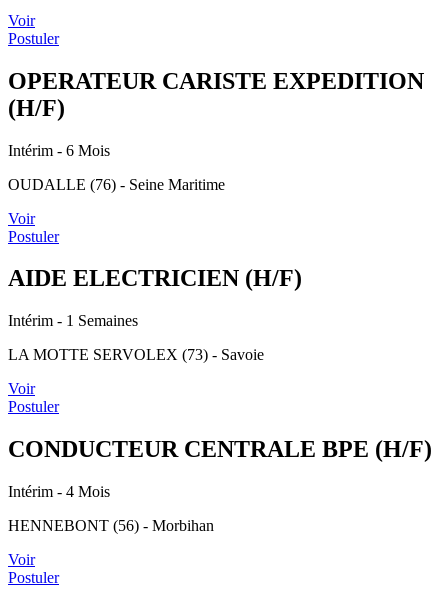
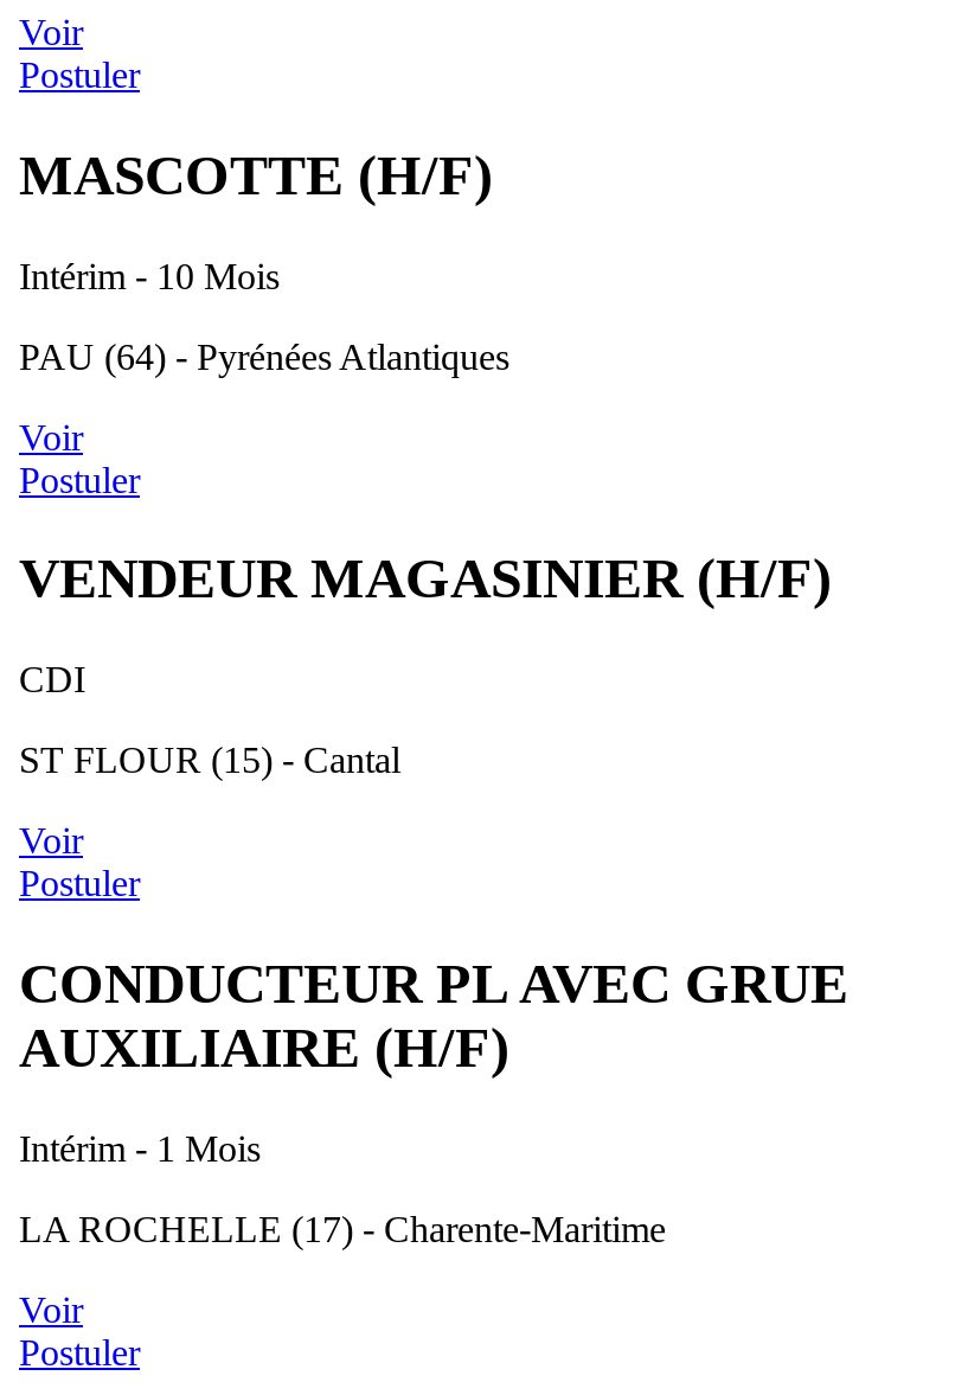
- OPERATEUR CARISTE EXPEDITION
- (H/F)
+ MASCOTTE (H/F)

- Intérim - 6 Mois
+ Intérim - 10 Mois

- OUDALLE (76) - Seine Maritime
+ PAU (64) - Pyrénées Atlantiques

moved up: Voir | Postuler

- AIDE ELECTRICIEN (H/F)
+ VENDEUR MAGASINIER (H/F)

- Intérim - 1 Semaines
+ CDI

- LA MOTTE SERVOLEX (73) - Savoie
+ ST FLOUR (15) - Cantal

moved up: Voir | Postuler

- CONDUCTEUR CENTRALE BPE (H/F)
+ CONDUCTEUR PL AVEC GRUE
+ AUXILIAIRE (H/F)

- Intérim - 4 Mois
+ Intérim - 1 Mois

- HENNEBONT (56) - Morbihan
+ LA ROCHELLE (17) - Charente-Maritime
